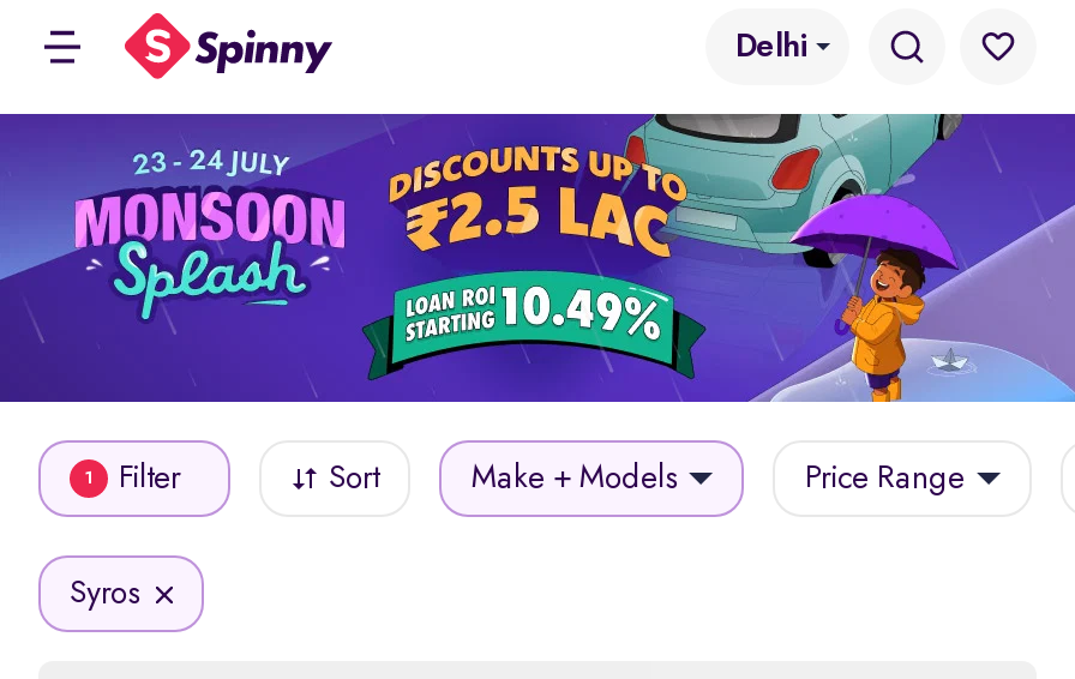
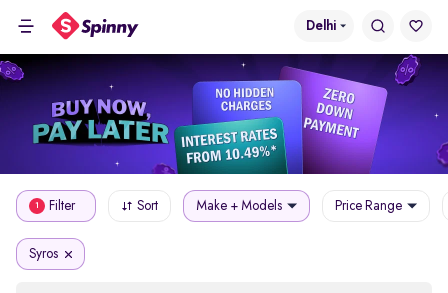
- [image]
+ [image]
